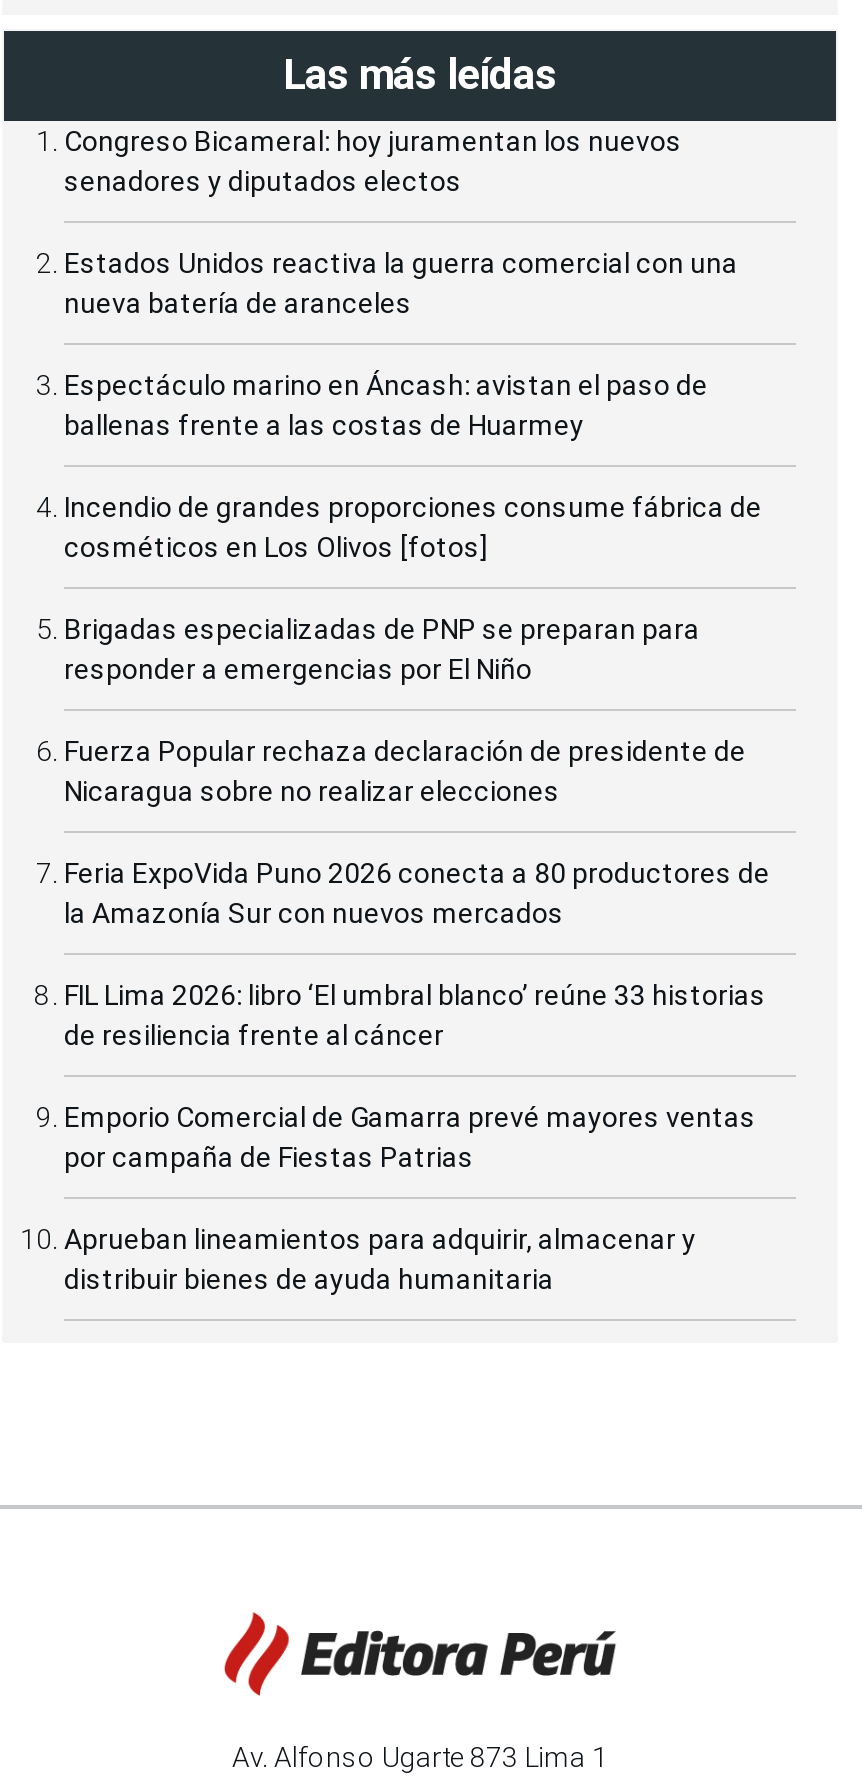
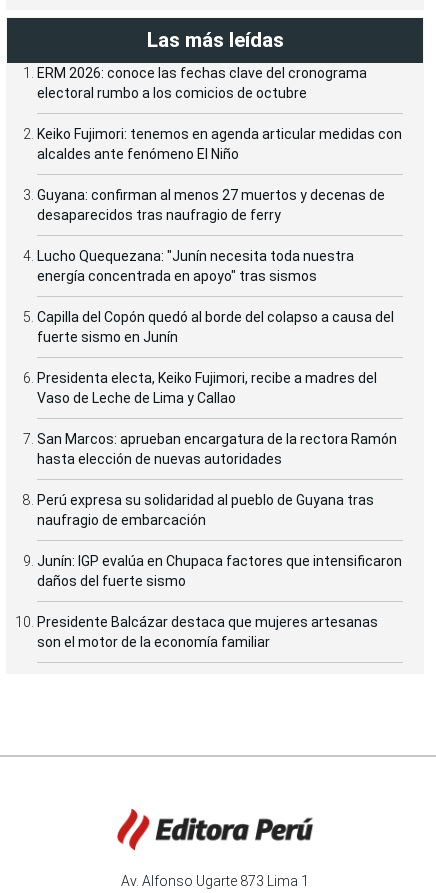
- Congreso Bicameral: hoy juramentan los nuevos
- senadores y diputados electos
+ ERM 2026: conoce las fechas clave del cronograma
+ electoral rumbo a los comicios de octubre

- Estados Unidos reactiva la guerra comercial con una
- nueva batería de aranceles
+ Keiko Fujimori: tenemos en agenda articular medidas con
+ alcaldes ante fenómeno El Niño

- Espectáculo marino en Áncash: avistan el paso de
- ballenas frente a las costas de Huarmey
+ Guyana: confirman al menos 27 muertos y decenas de
+ desaparecidos tras naufragio de ferry

- Incendio de grandes proporciones consume fábrica de
- cosméticos en Los Olivos [fotos]
+ Lucho Quequezana: "Junín necesita toda nuestra
+ energía concentrada en apoyo" tras sismos

- Brigadas especializadas de PNP se preparan para
- responder a emergencias por El Niño
+ Capilla del Copón quedó al borde del colapso a causa del
+ fuerte sismo en Junín

- Fuerza Popular rechaza declaración de presidente de
- Nicaragua sobre no realizar elecciones
+ Presidenta electa, Keiko Fujimori, recibe a madres del
+ Vaso de Leche de Lima y Callao

- Feria ExpoVida Puno 2026 conecta a 80 productores de
- la Amazonía Sur con nuevos mercados
+ San Marcos: aprueban encargatura de la rectora Ramón
+ hasta elección de nuevas autoridades

- FIL Lima 2026: libro ‘El umbral blanco’ reúne 33 historias
- de resiliencia frente al cáncer
+ Perú expresa su solidaridad al pueblo de Guyana tras
+ naufragio de embarcación

- Emporio Comercial de Gamarra prevé mayores ventas
- por campaña de Fiestas Patrias
+ Junín: IGP evalúa en Chupaca factores que intensificaron
+ daños del fuerte sismo

- Aprueban lineamientos para adquirir, almacenar y
- distribuir bienes de ayuda humanitaria
+ Presidente Balcázar destaca que mujeres artesanas
+ son el motor de la economía familiar
